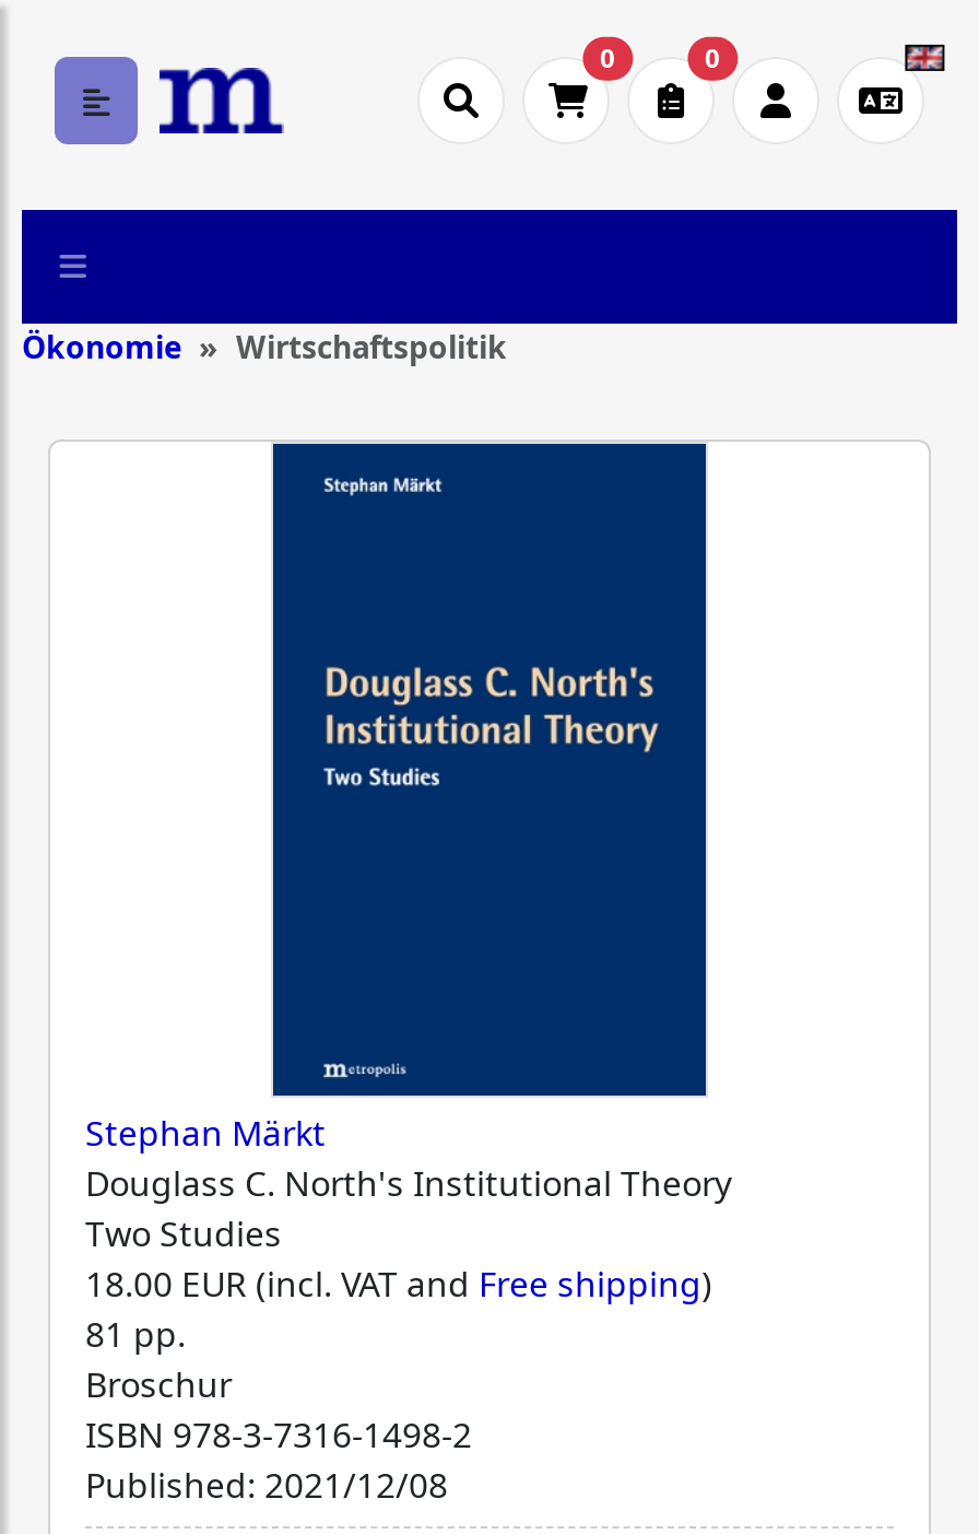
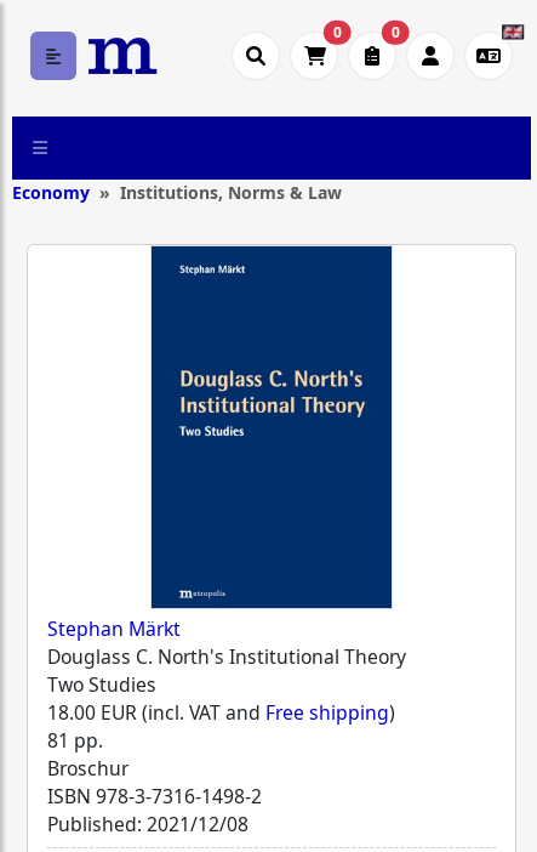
- Ökonomie
- Wirtschaftspolitik
+ Economy
+ Institutions, Norms & Law
